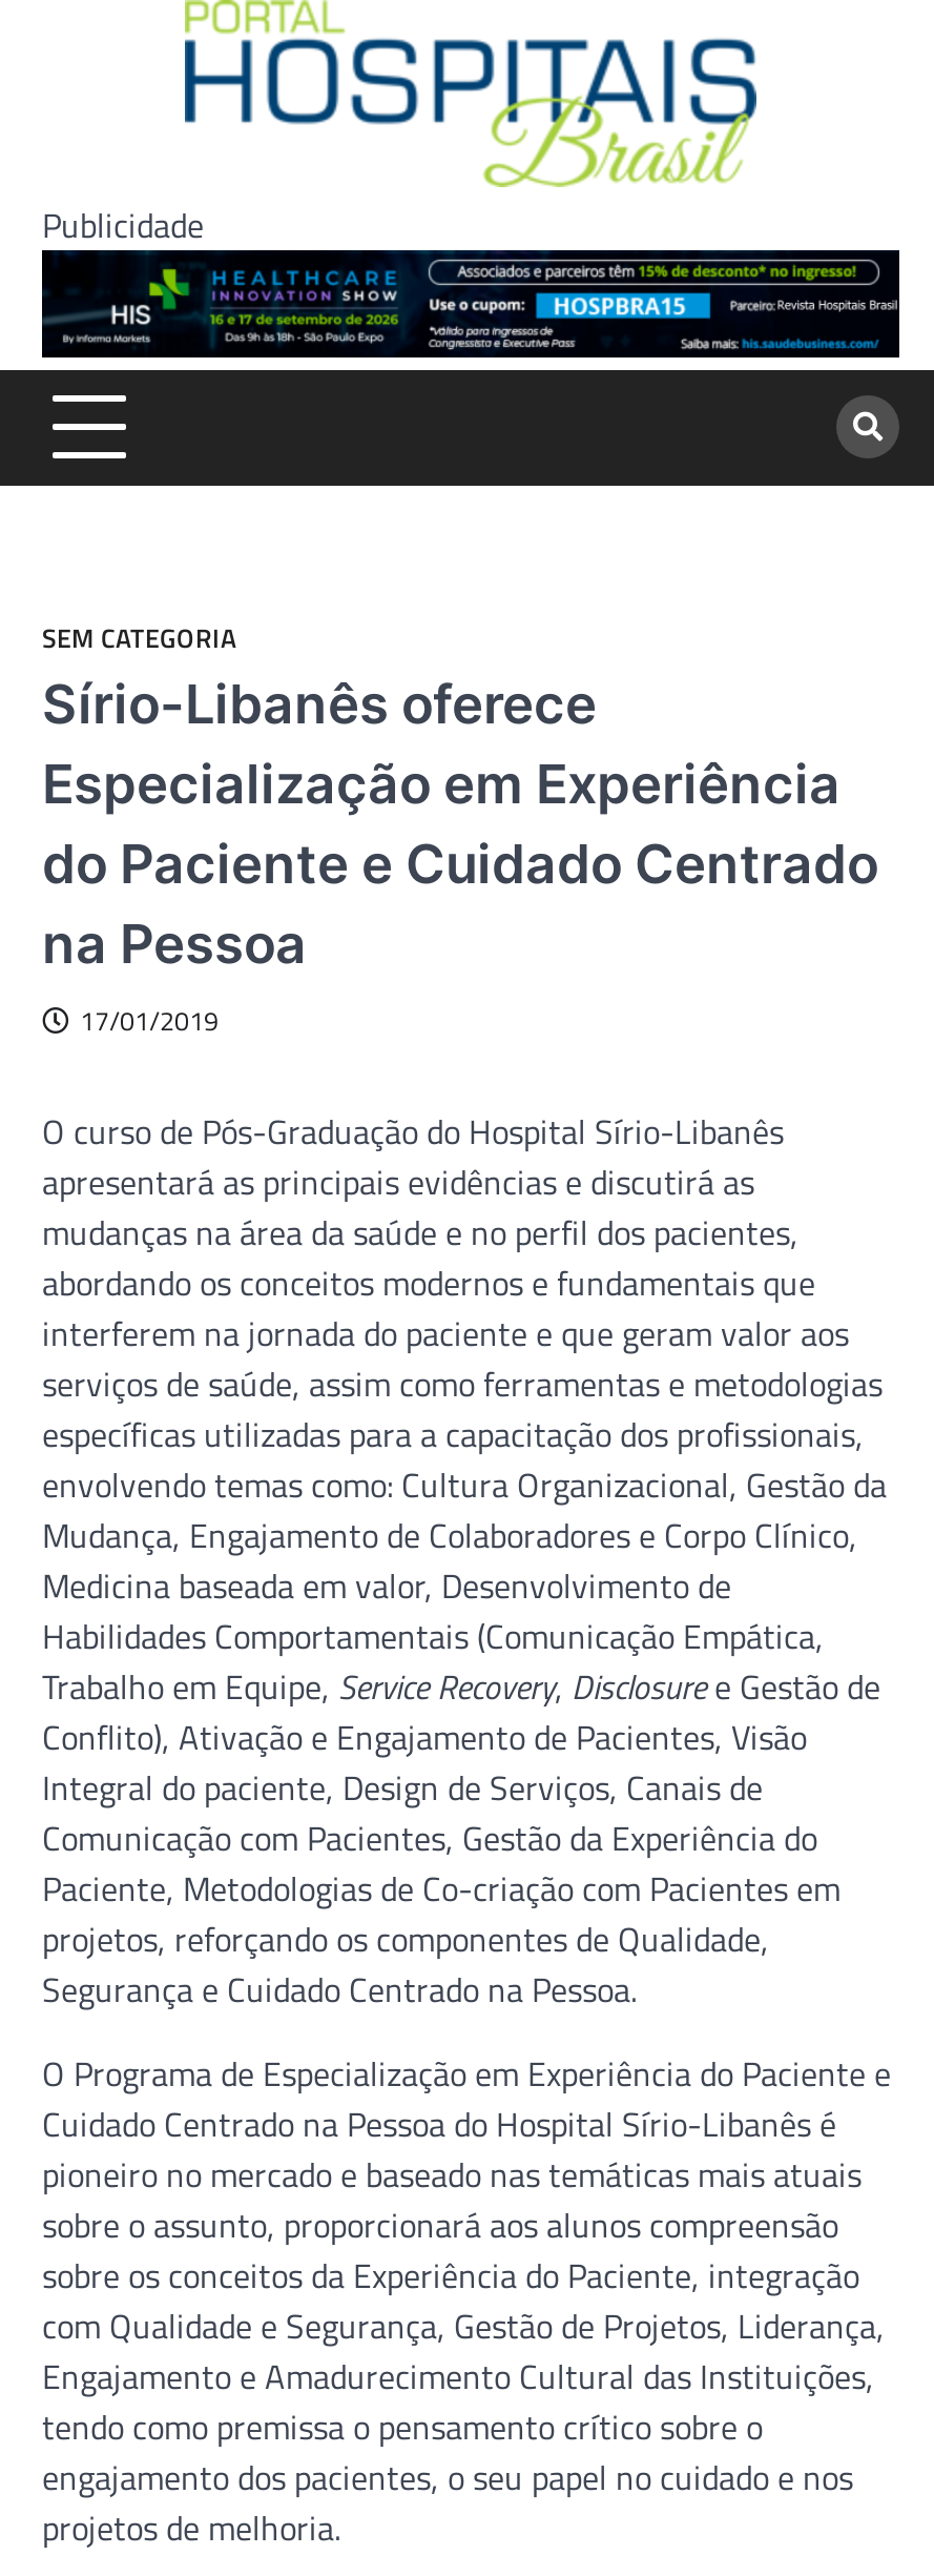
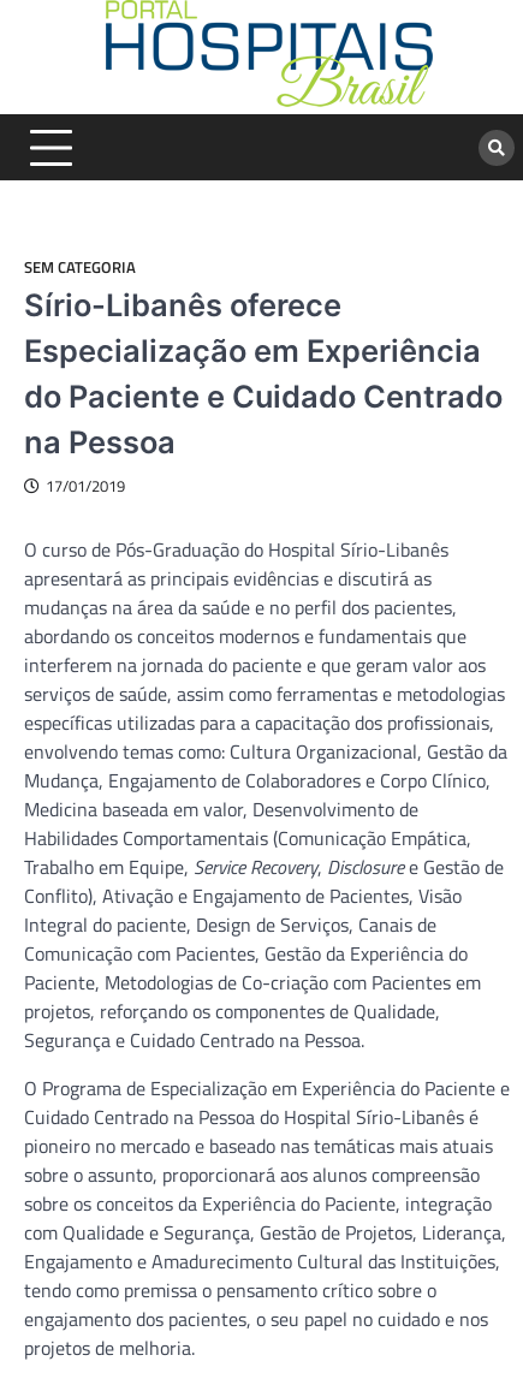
- Publicidade
